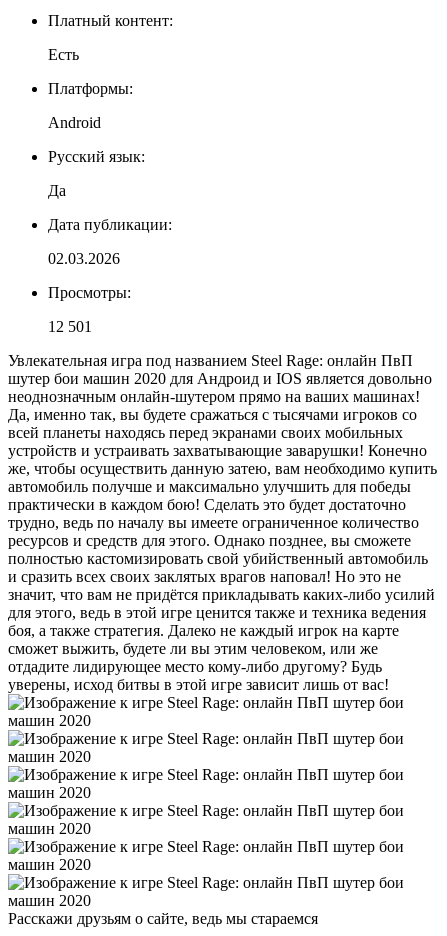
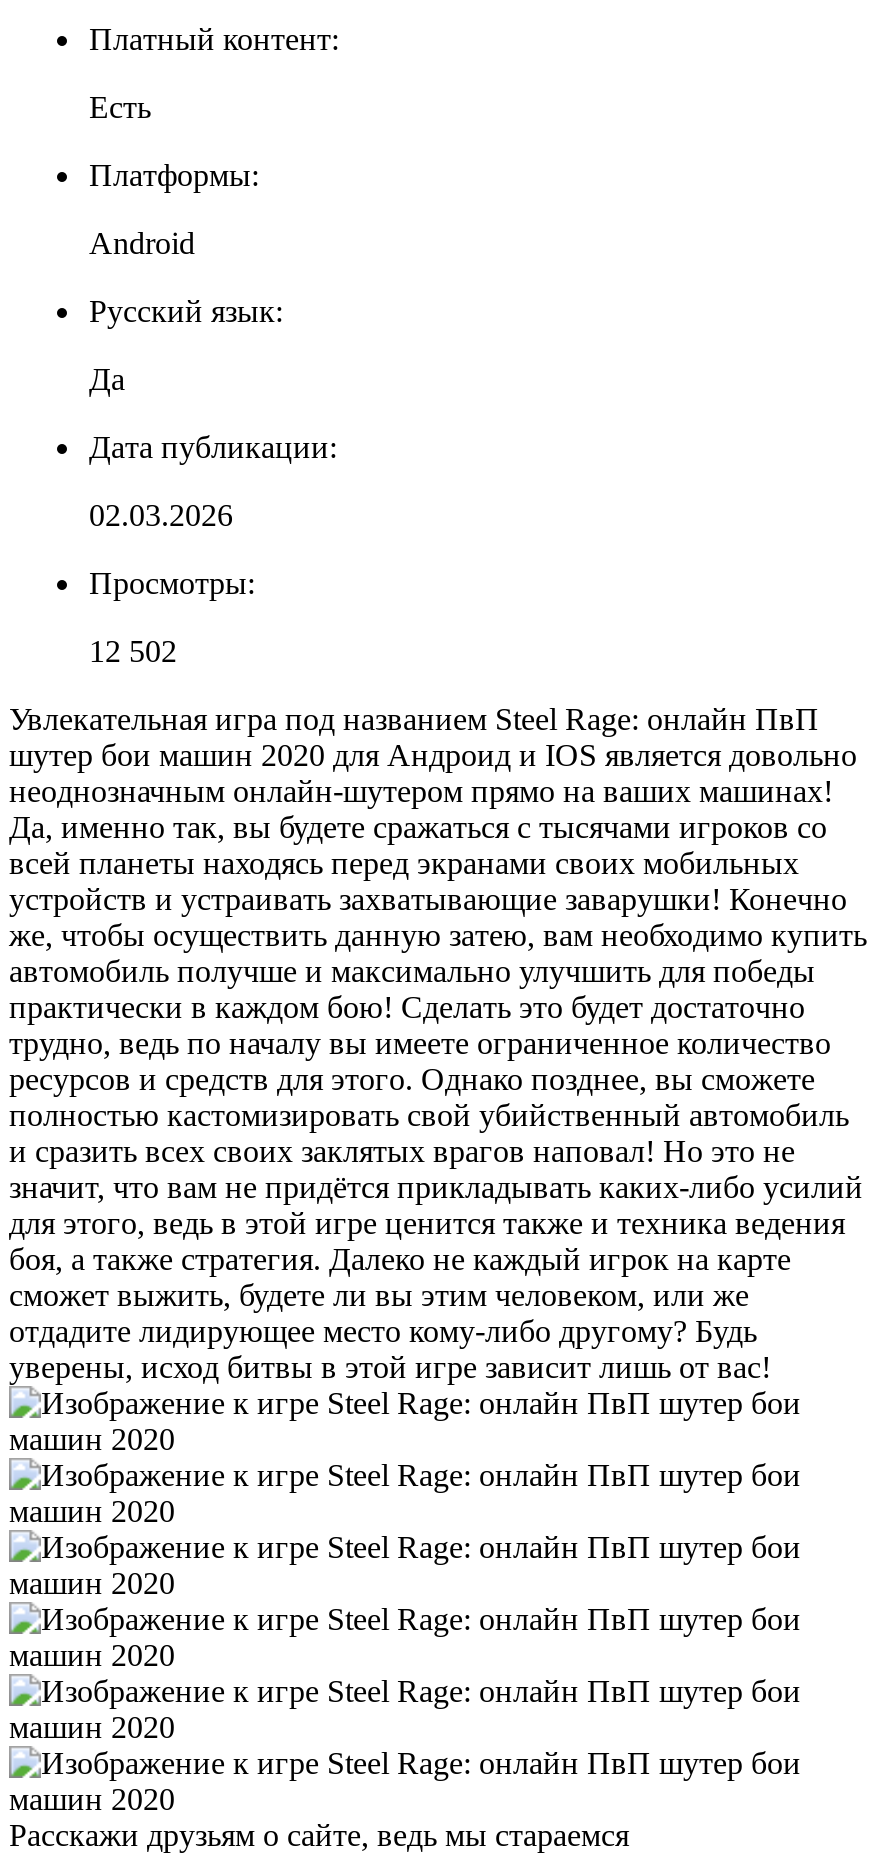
- 12 501
+ 12 502
